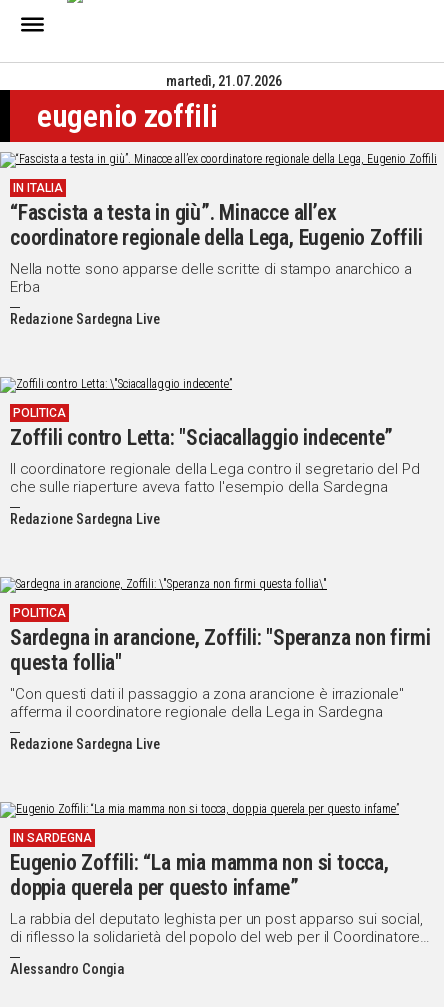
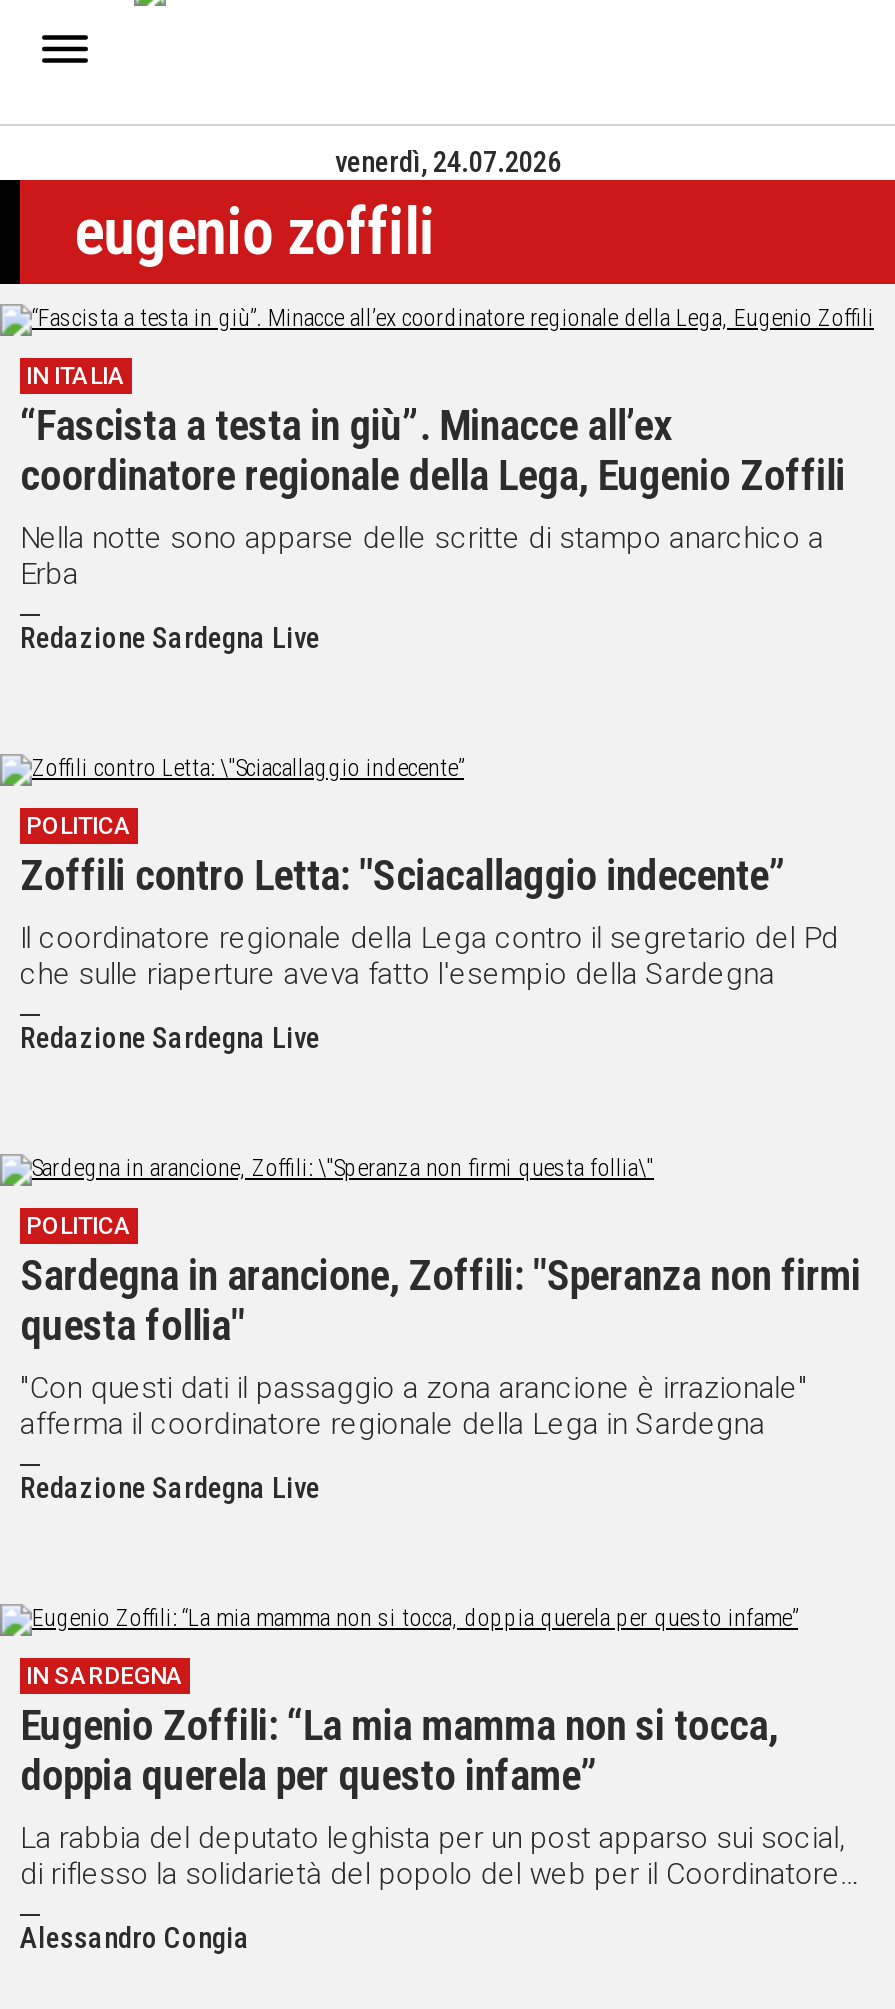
- martedì, 21.07.2026
+ venerdì, 24.07.2026
